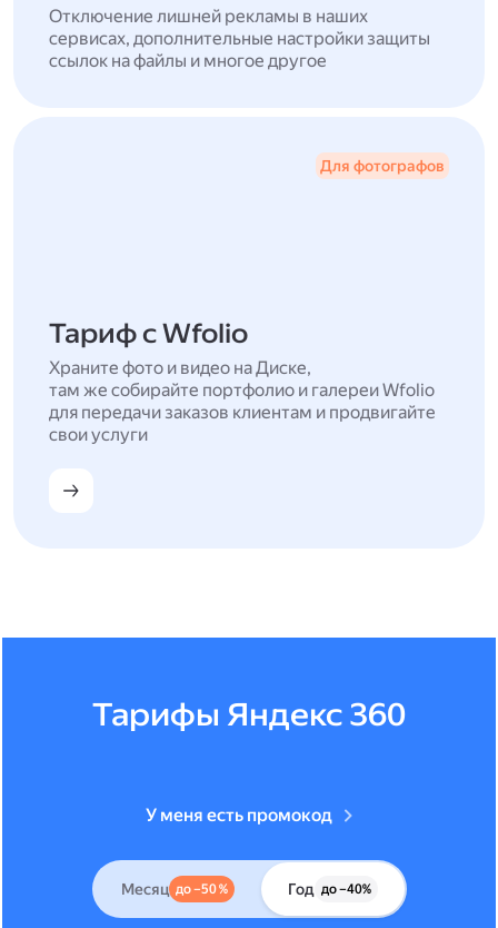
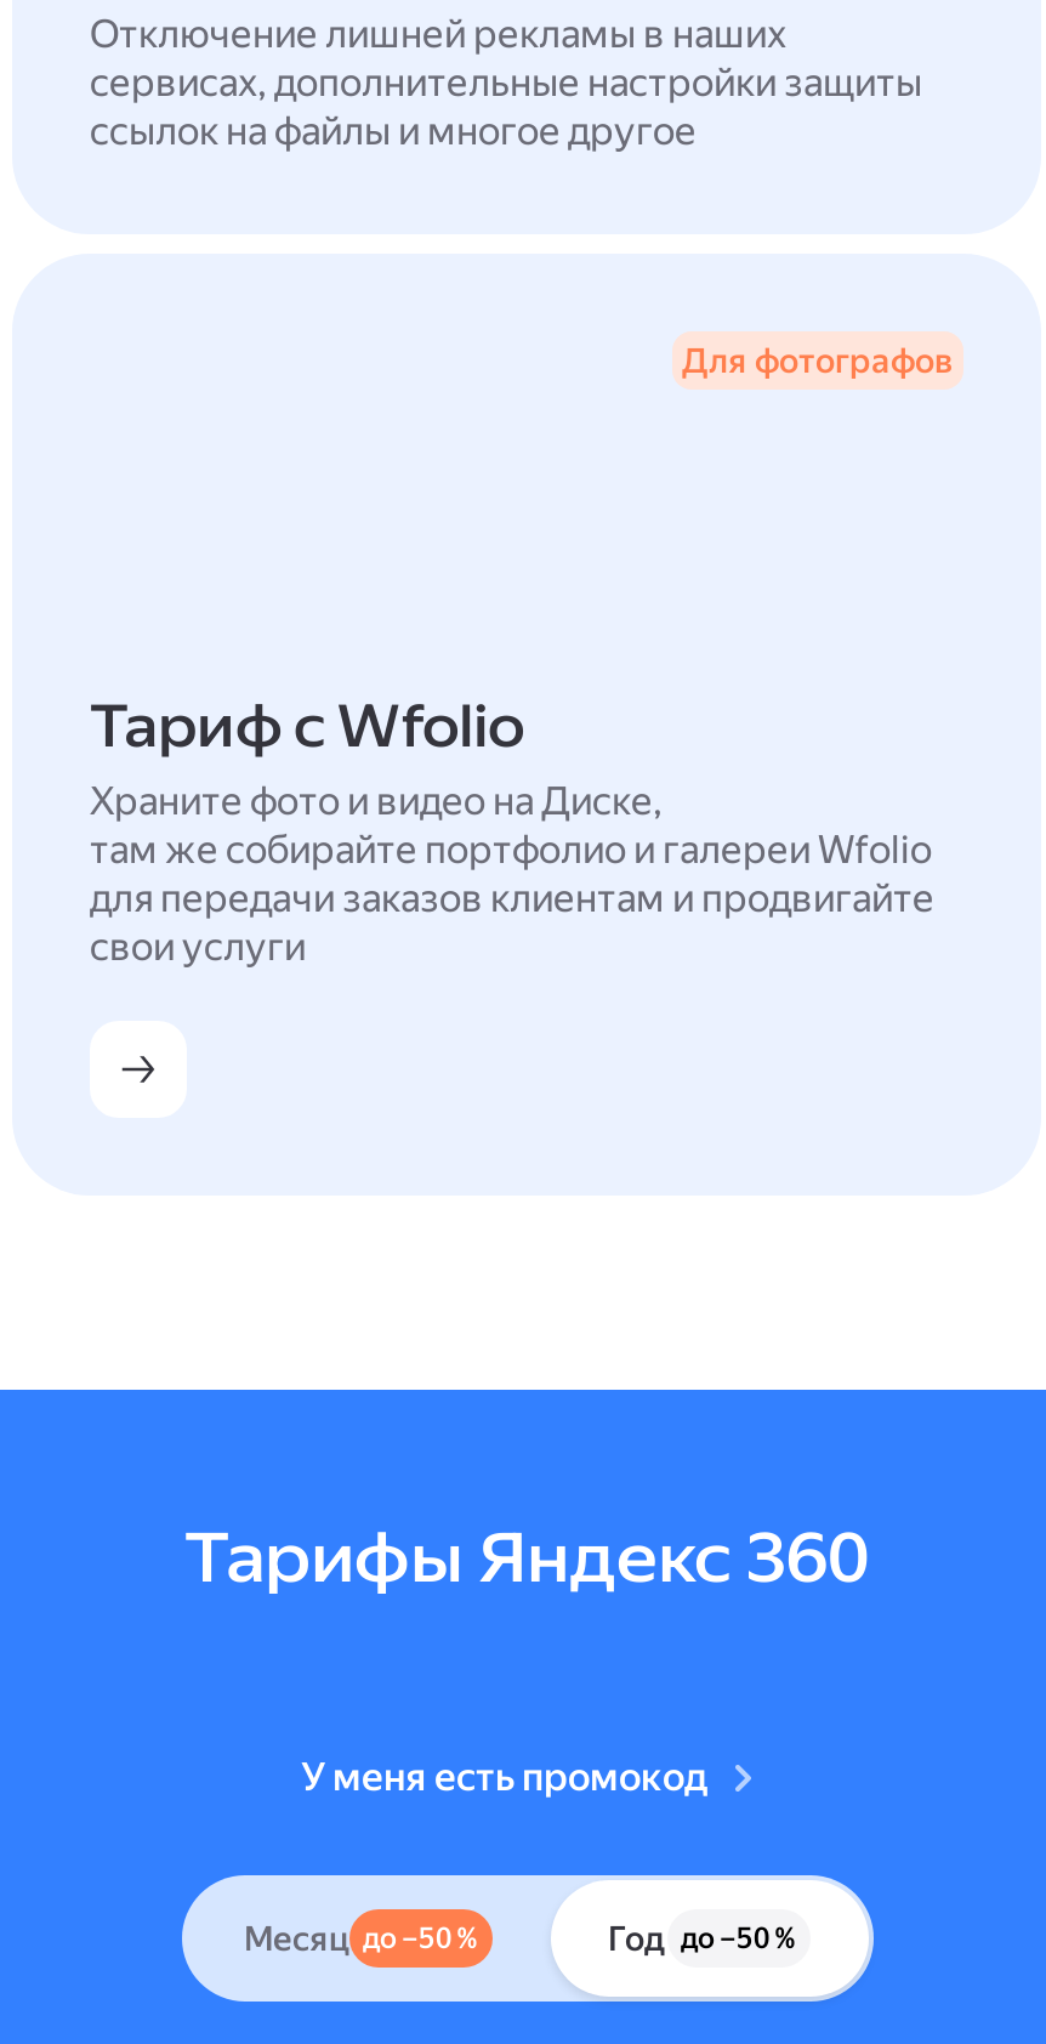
- Год до –40%
+ Год до –50 %
